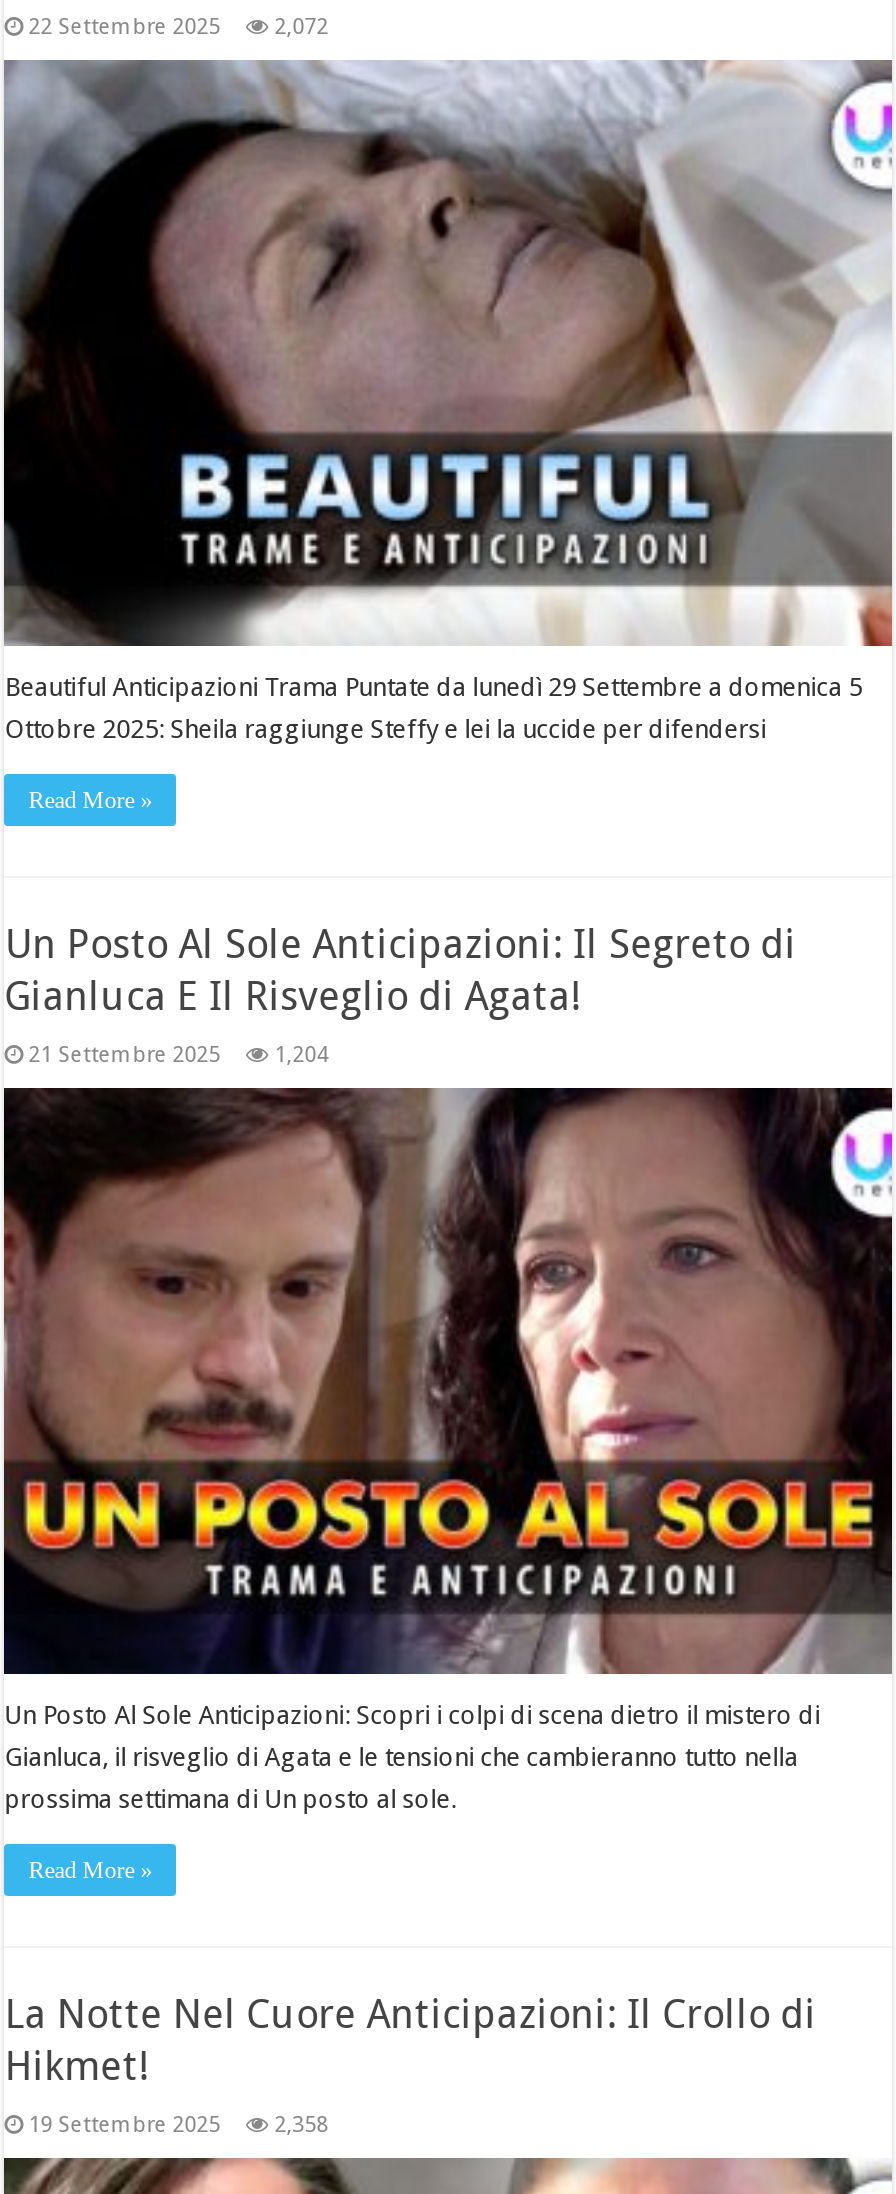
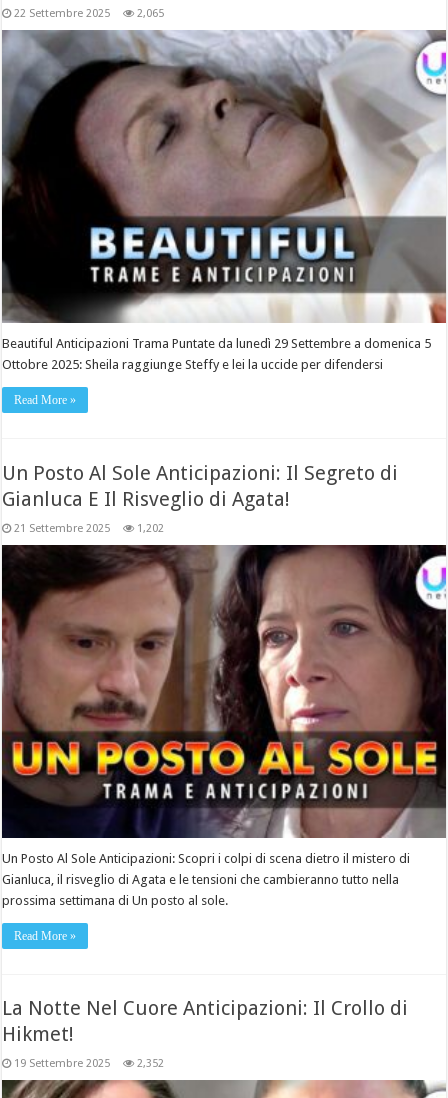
- 2,072
+ 2,065

- 1,204
+ 1,202

- 2,358
+ 2,352
